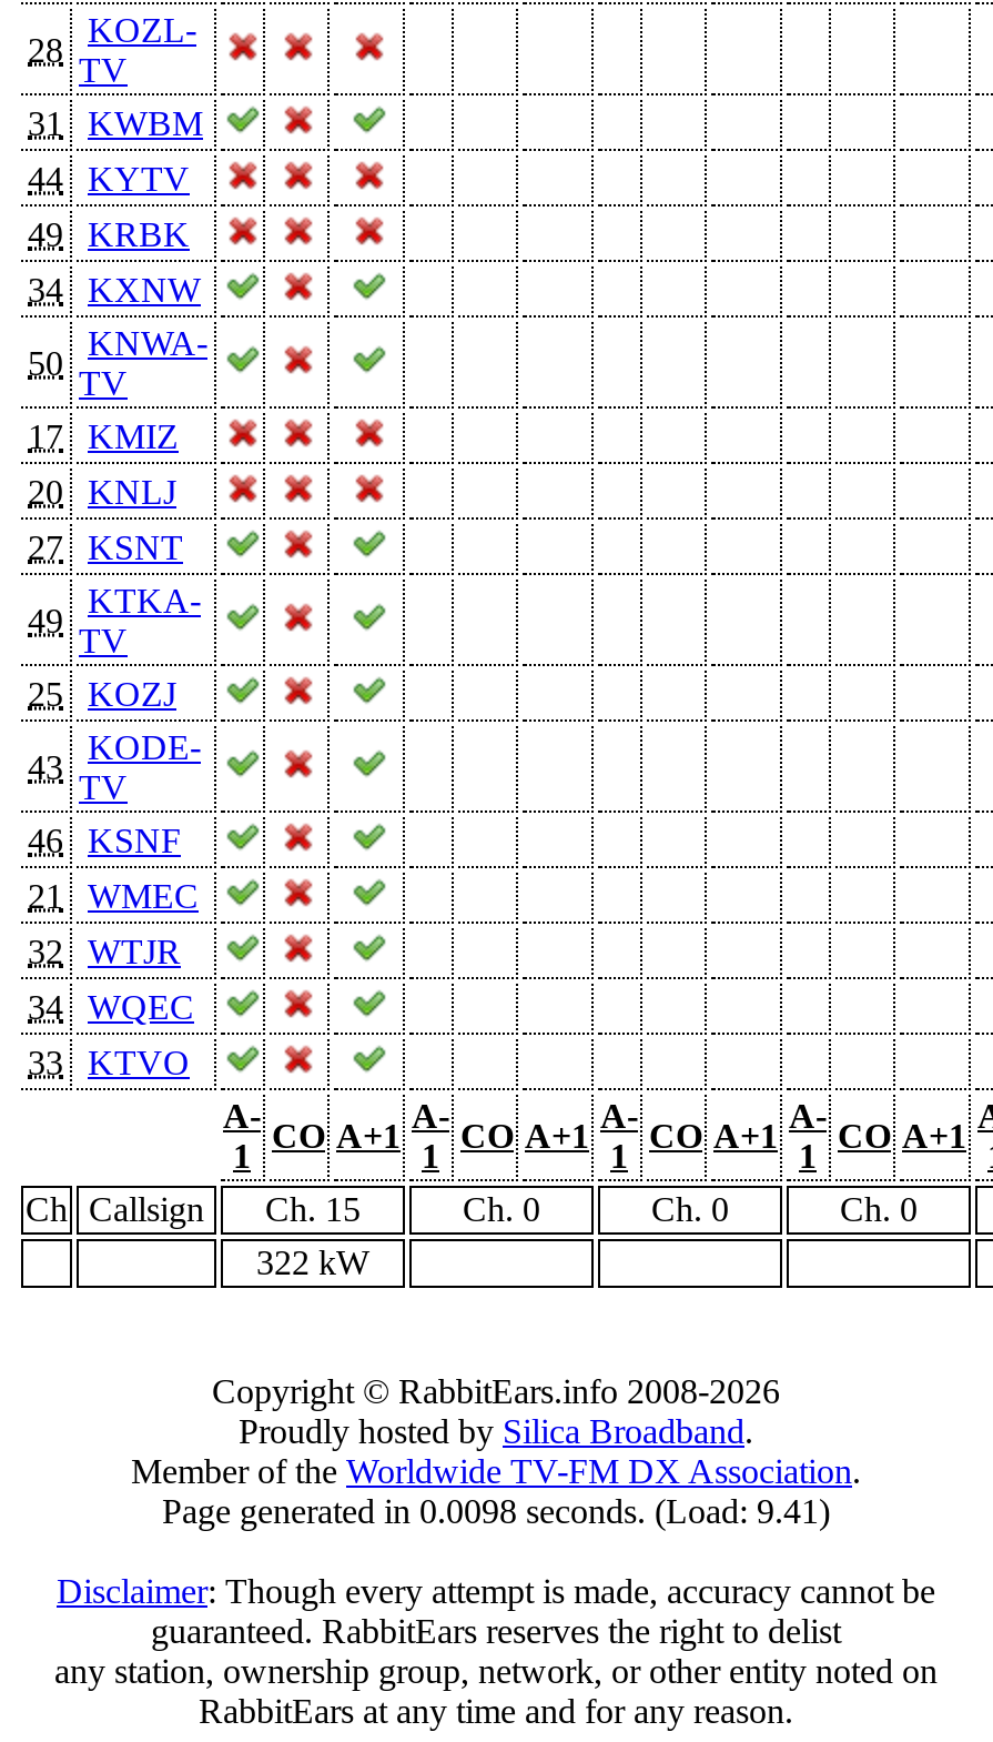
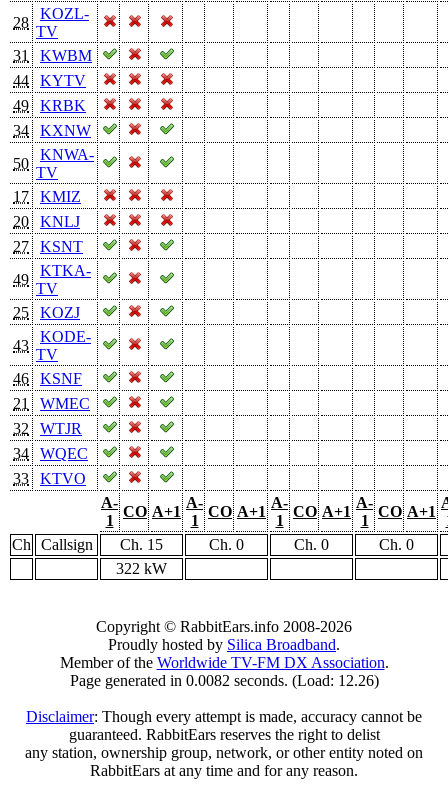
- Page generated in 0.0098 seconds. (Load: 9.41)
+ Page generated in 0.0082 seconds. (Load: 12.26)
